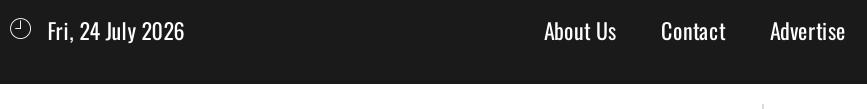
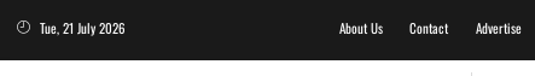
- Fri, 24 July 2026
+ Tue, 21 July 2026
